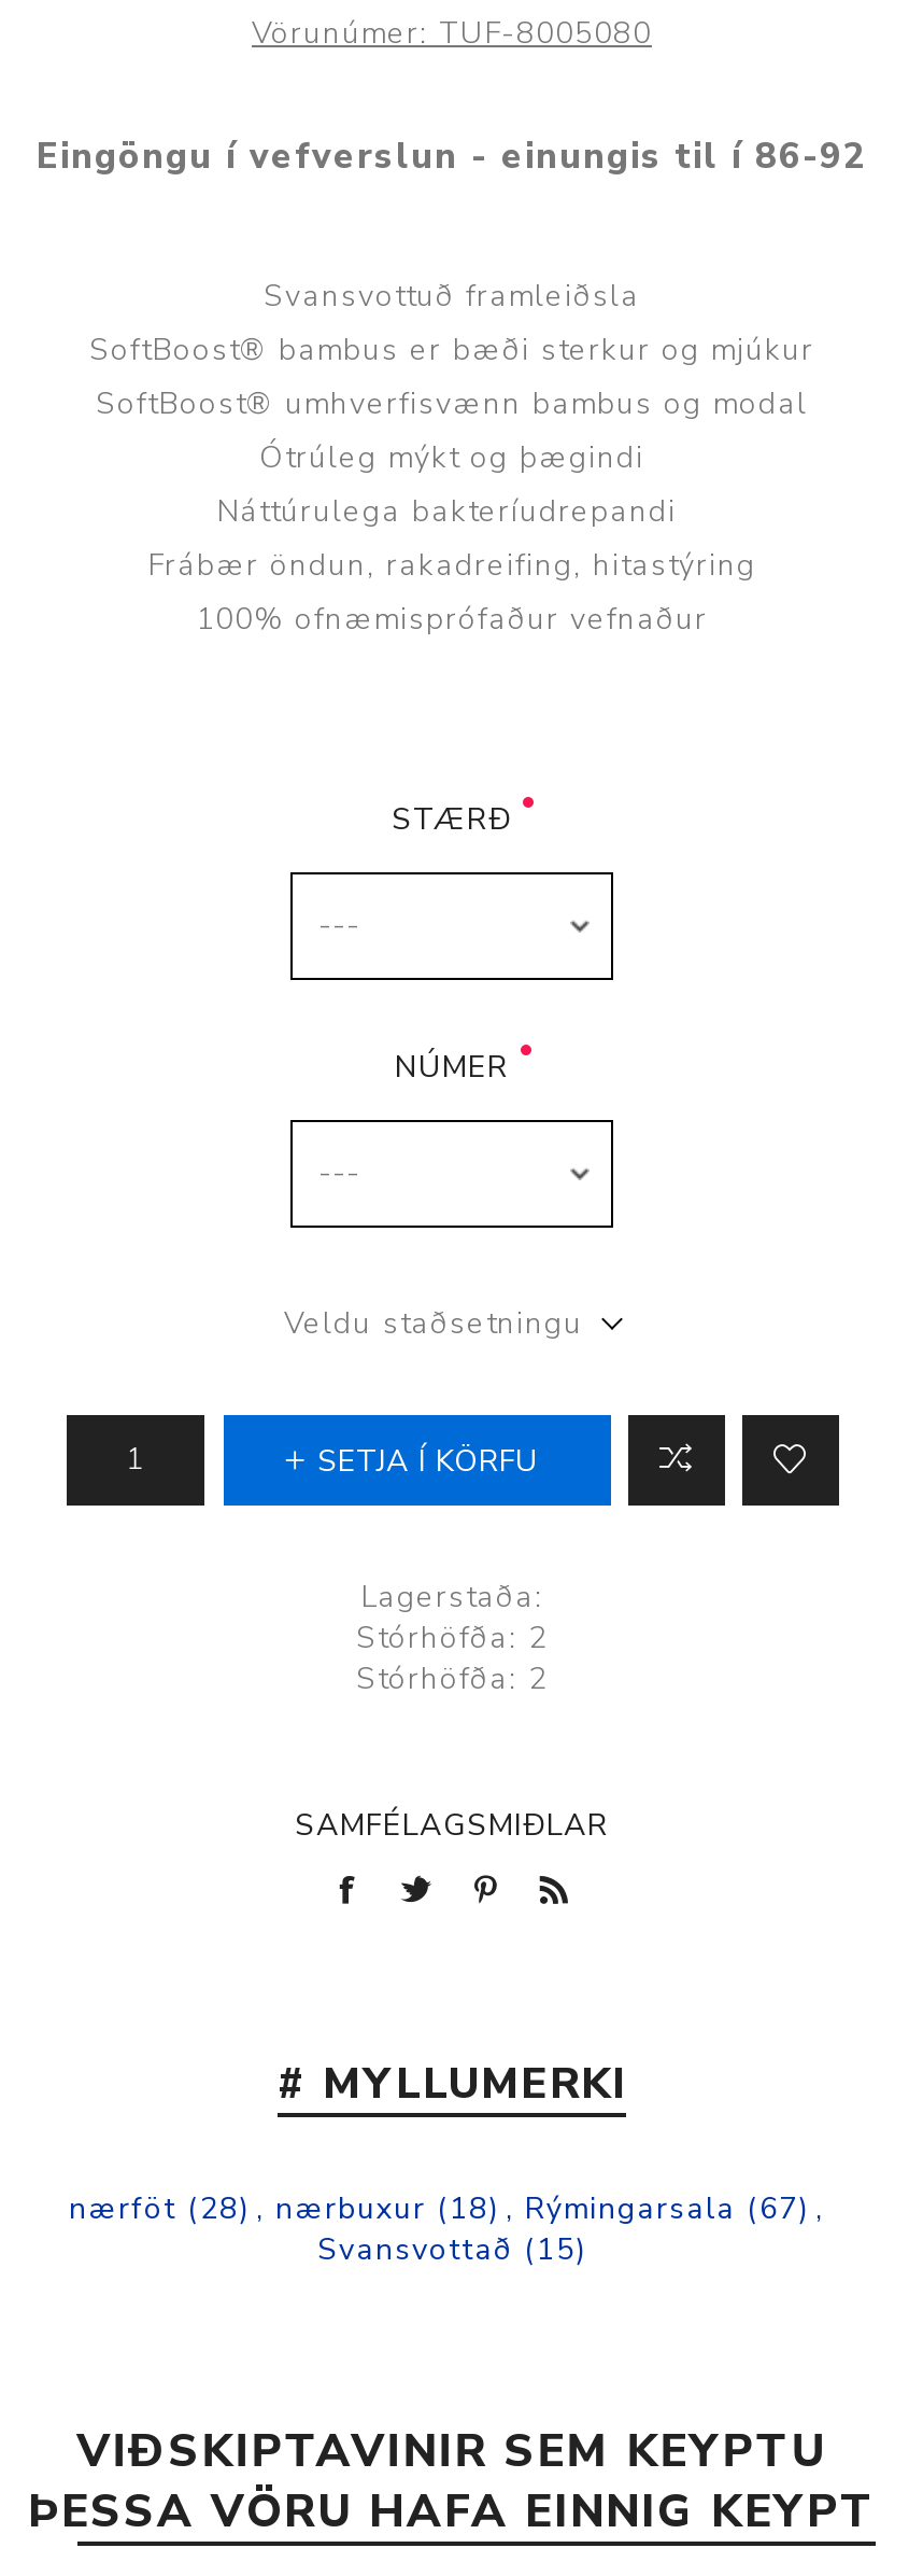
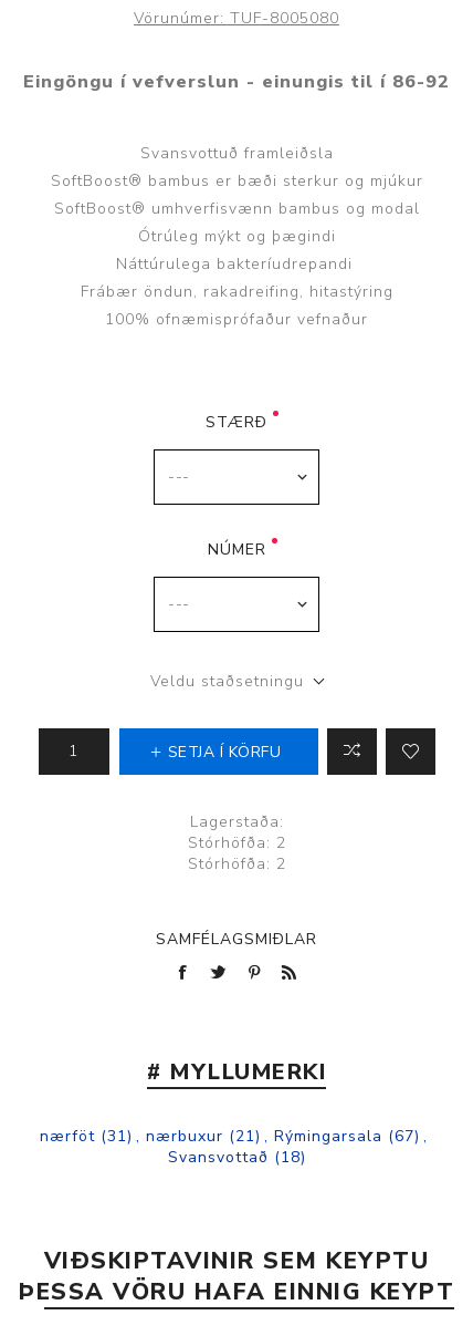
- nærföt (28) , nærbuxur (18) , Rýmingarsala (67) ,
+ nærföt (31) , nærbuxur (21) , Rýmingarsala (67) ,

- Svansvottað (15)
+ Svansvottað (18)
